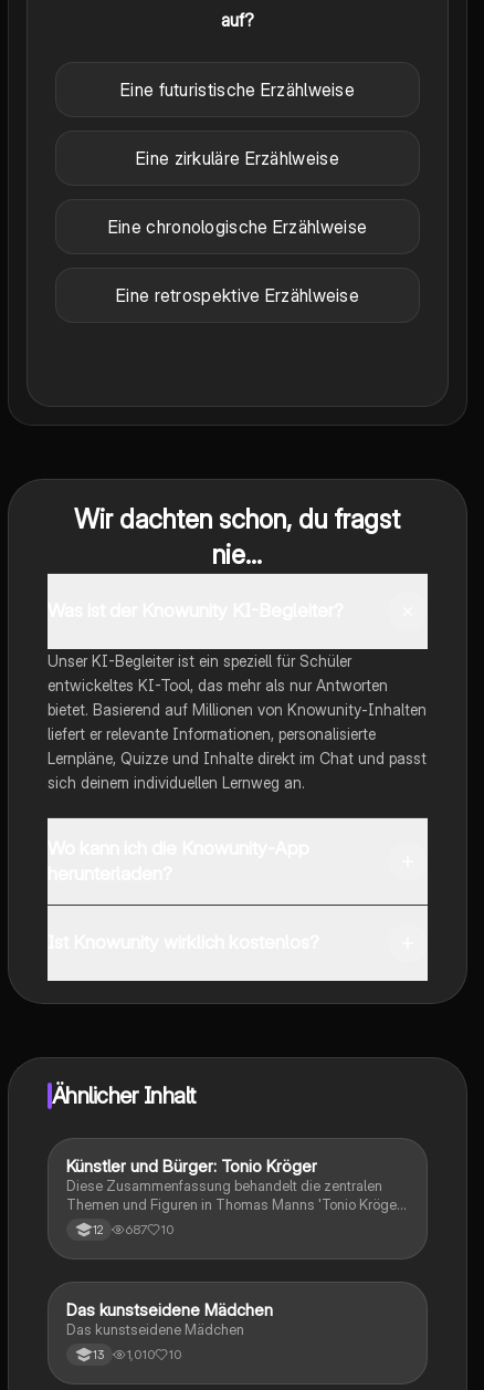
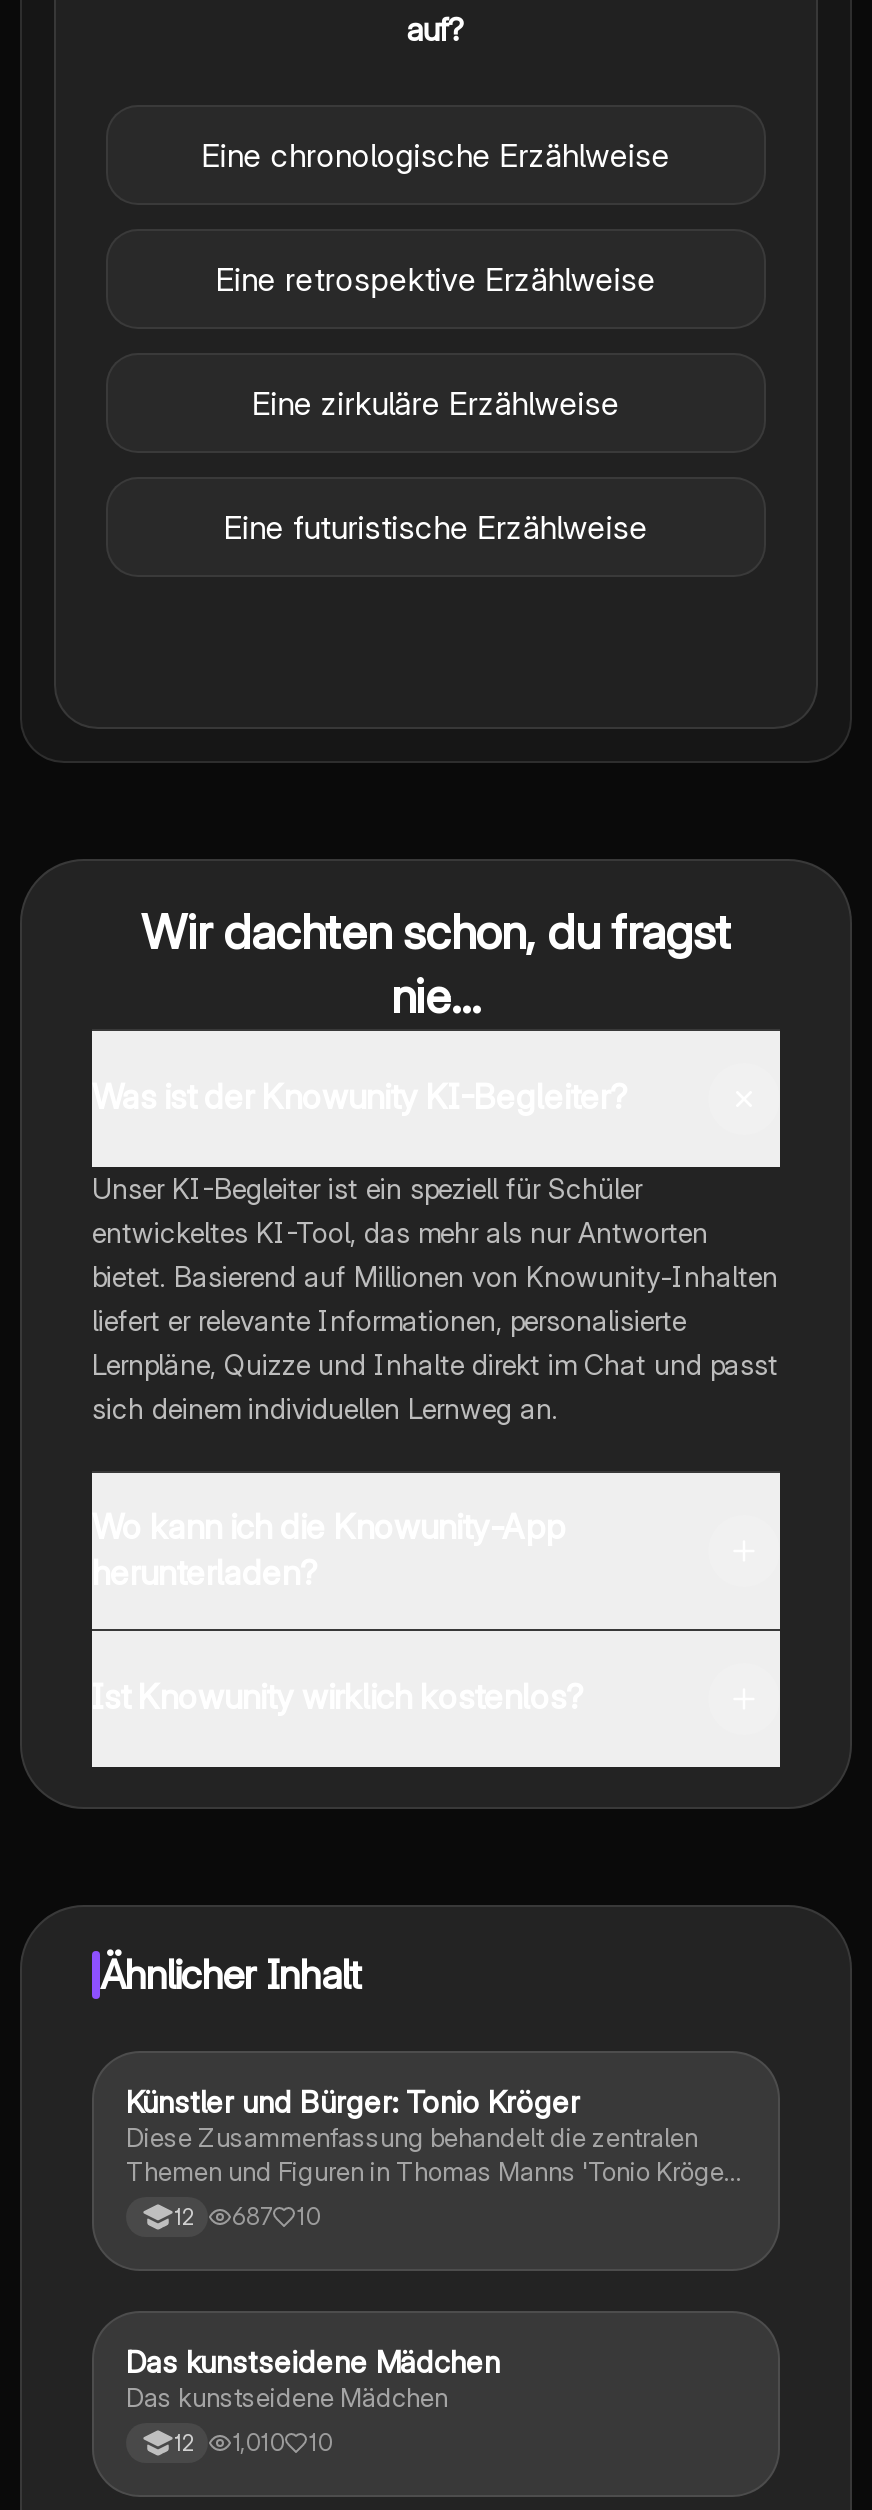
moved down: Eine futuristische Erzählweise | Eine zirkuläre Erzählweise

moved up: Eine chronologische Erzählweise | Eine retrospektive Erzählweise

- 13 1,010 10
+ 12 1,010 10
